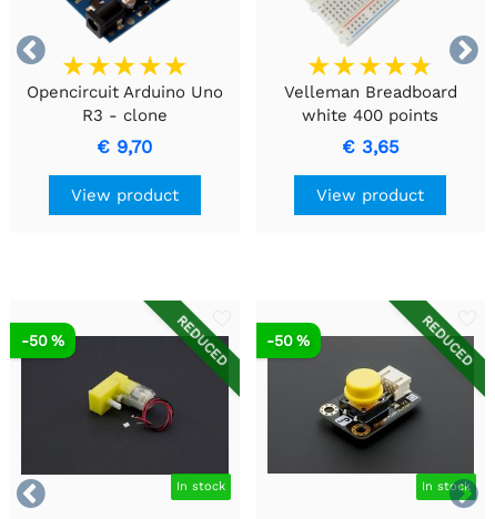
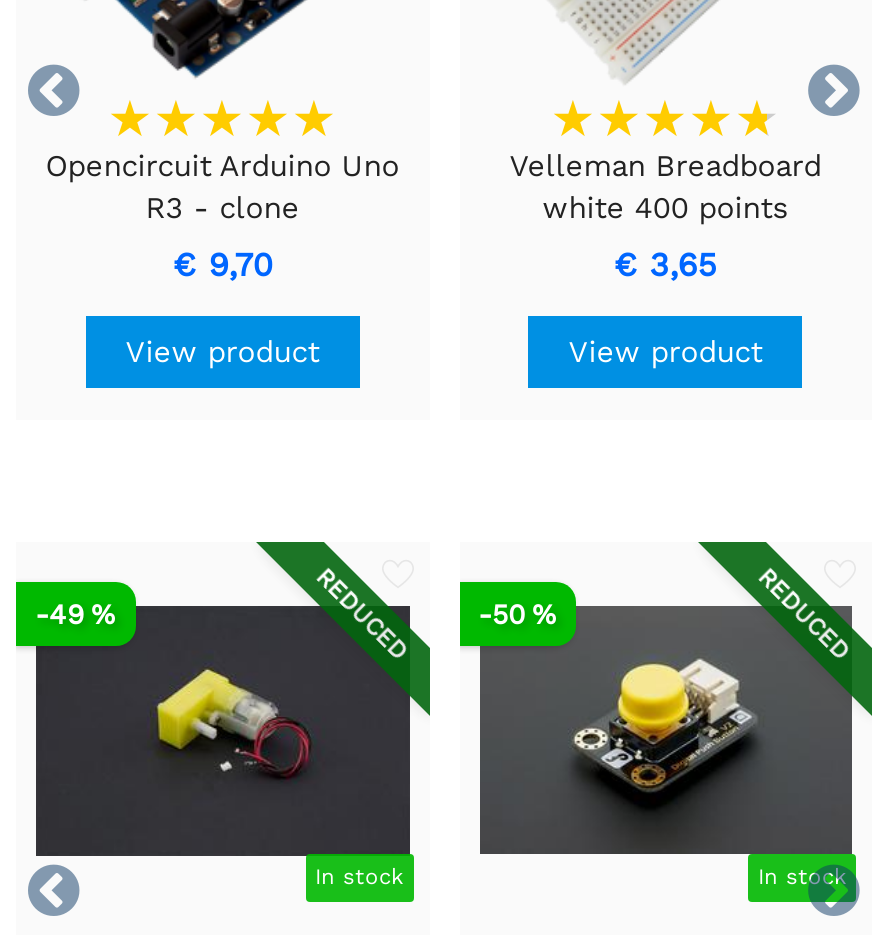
- -50 %
+ -49 %
